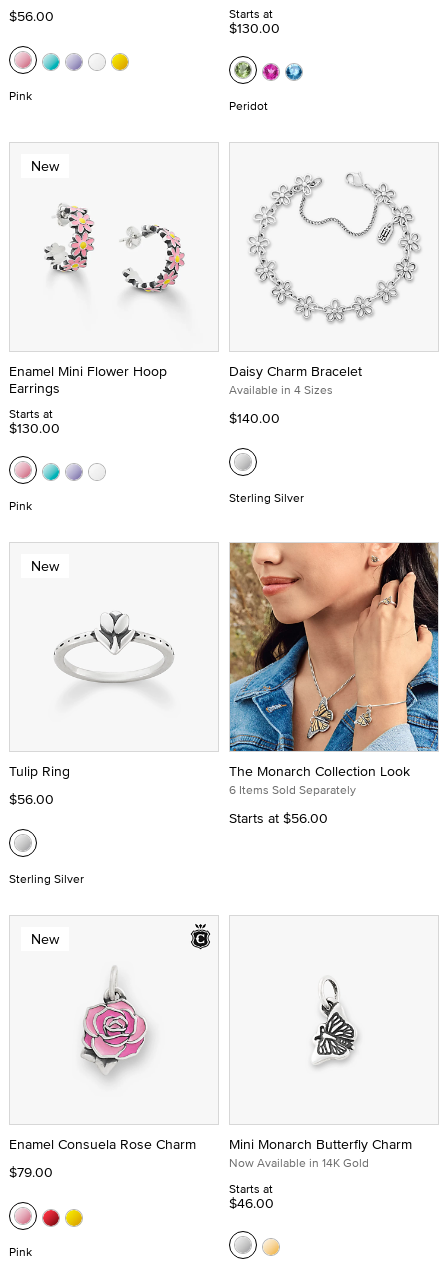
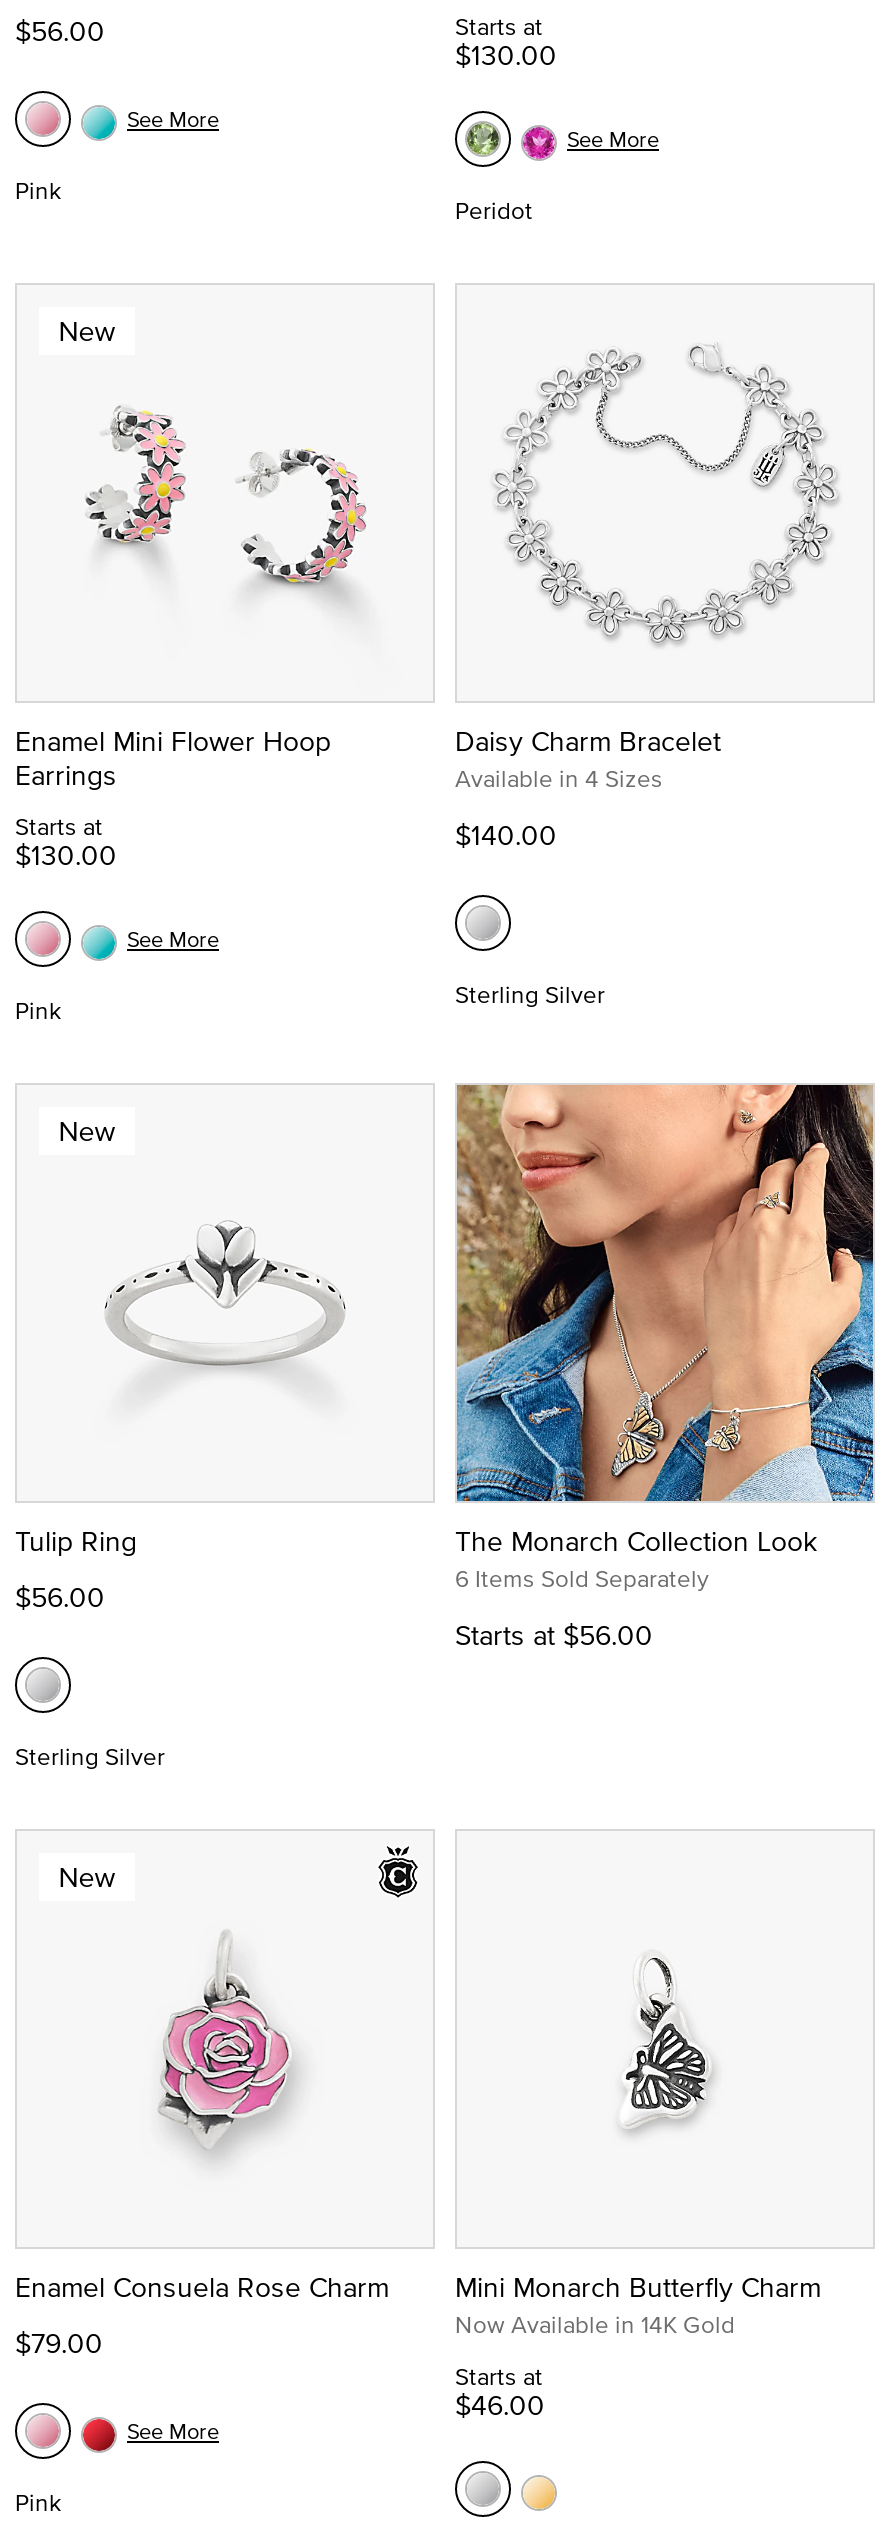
+ See More

+ See More

+ See More

+ See More
